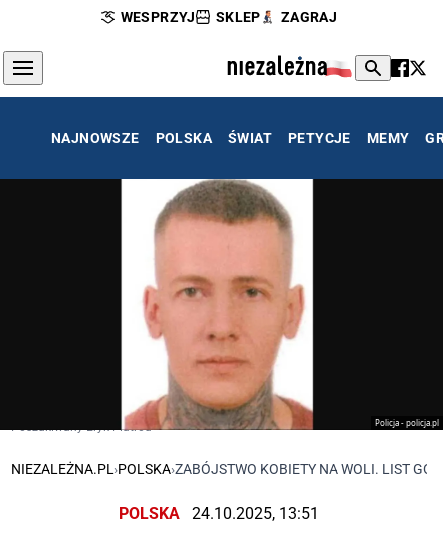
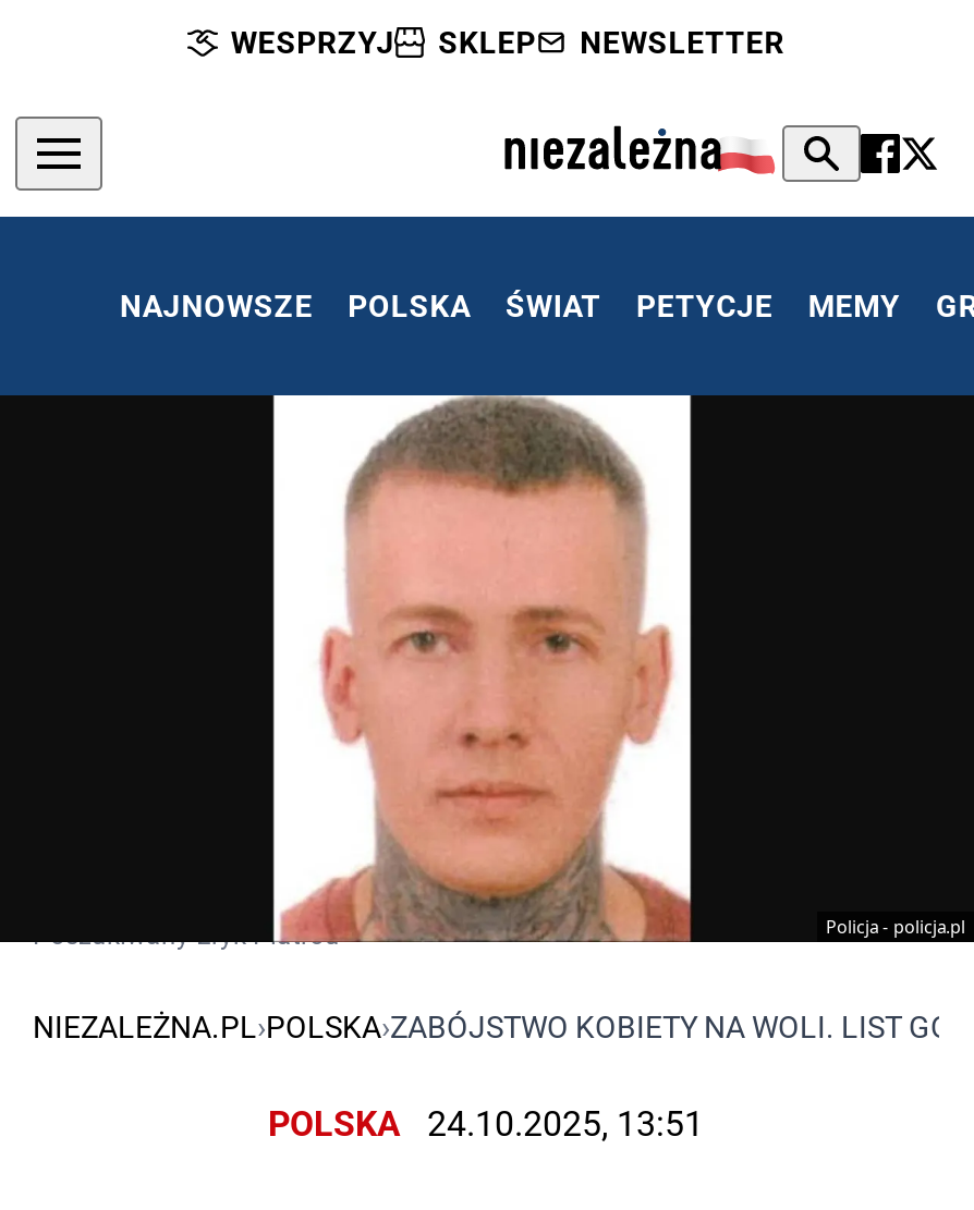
- ZAGRAJ
+ NEWSLETTER
